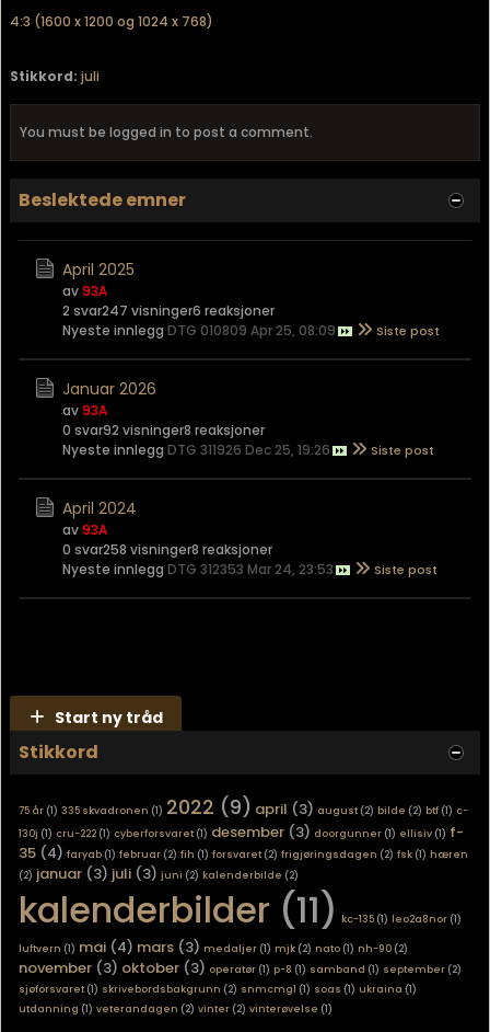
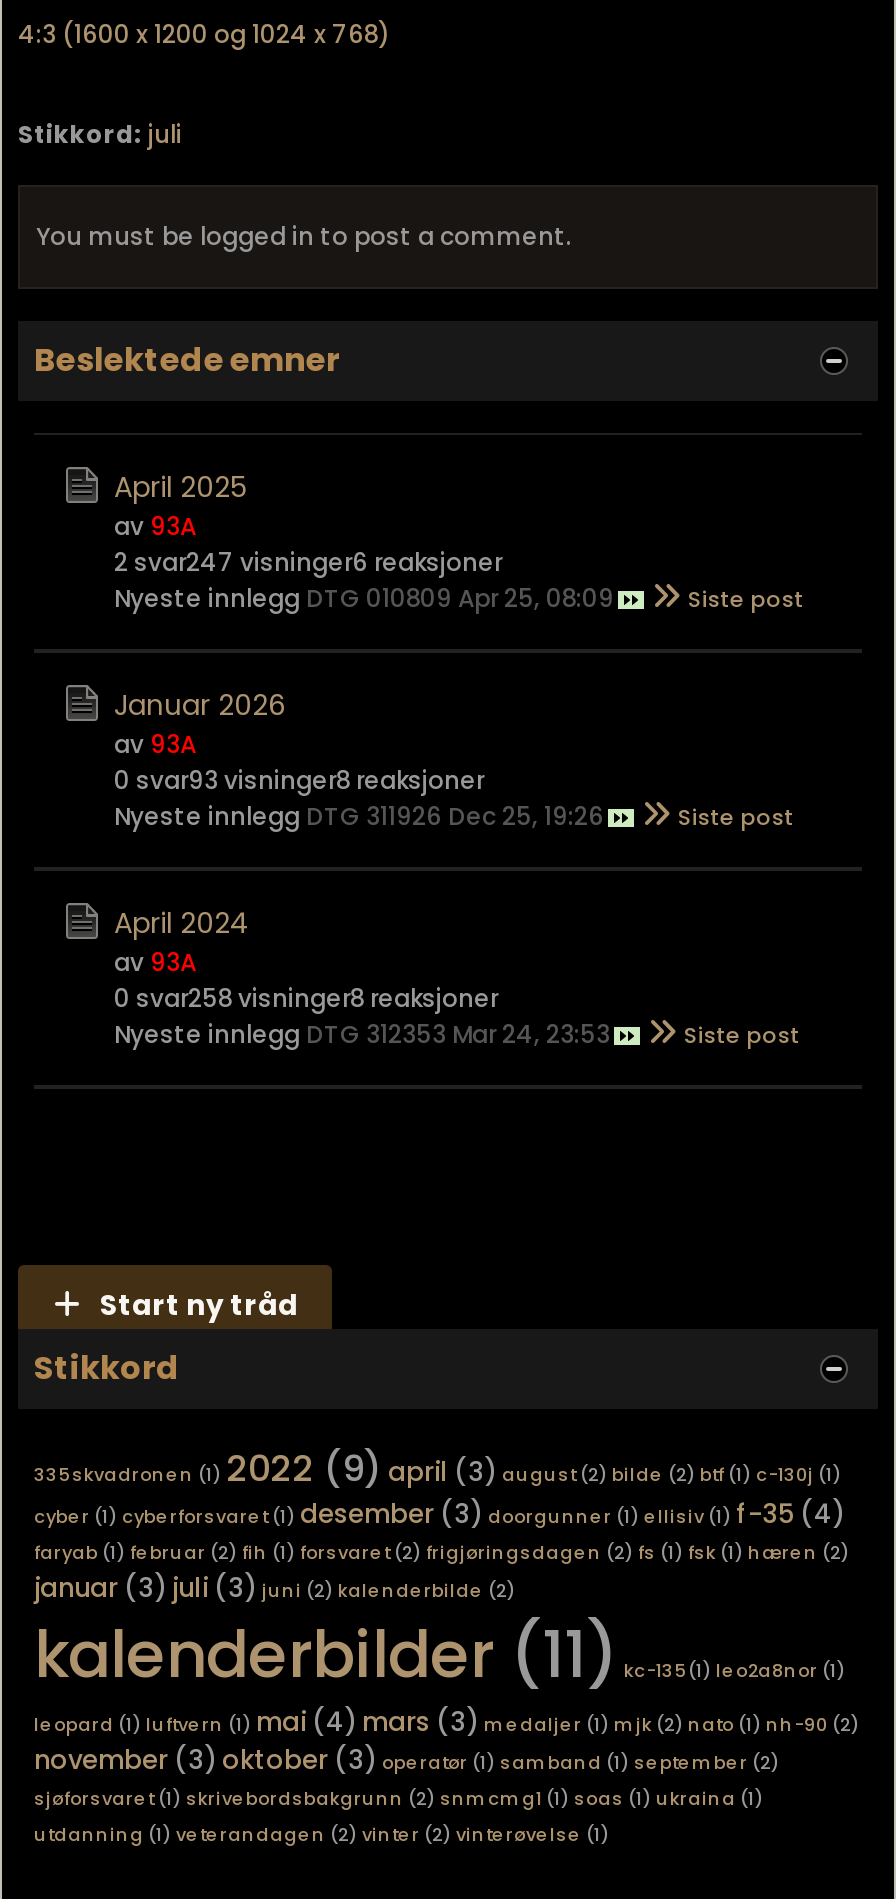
- 0 svar92 visninger8 reaksjoner
+ 0 svar93 visninger8 reaksjoner

- 75 år(1) 335 skvadronen(1) 2022 (9) april (3) august(2) bilde(2) btf(1) c-
- 130j (1) cru-222(1) cyberforsvaret(1) desember (3) doorgunner (1) ellisiv(1) f-
- 35 (4) faryab(1) februar (2) fih (1) forsvaret(2) frigjøringsdagen (2) fsk(1) hæren
- (2) januar (3) juli (3) juni (2) kalenderbilde (2)
+ 335 skvadronen (1) 2022 (9) april (3) august(2) bilde (2) btf(1) c-130j (1)
+ cyber (1) cyberforsvaret(1) desember (3) doorgunner (1) ellisiv(1) f-35 (4)
+ faryab (1) februar (2) fih (1) forsvaret (2) frigjøringsdagen (2) fs (1) fsk (1) hæren (2)
+ januar (3) juli (3) juni (2) kalenderbilde (2)

- luftvern (1) mai (4) mars (3) medaljer (1) mjk(2) nato(1) nh-90(2)
- november (3) oktober (3) operatør (1) p-8 (1) samband (1) september (2)
+ leopard (1) luftvern (1) mai (4) mars (3) medaljer (1) mjk (2) nato (1) nh-90 (2)
+ november (3) oktober (3) operatør (1) samband (1) september (2)
